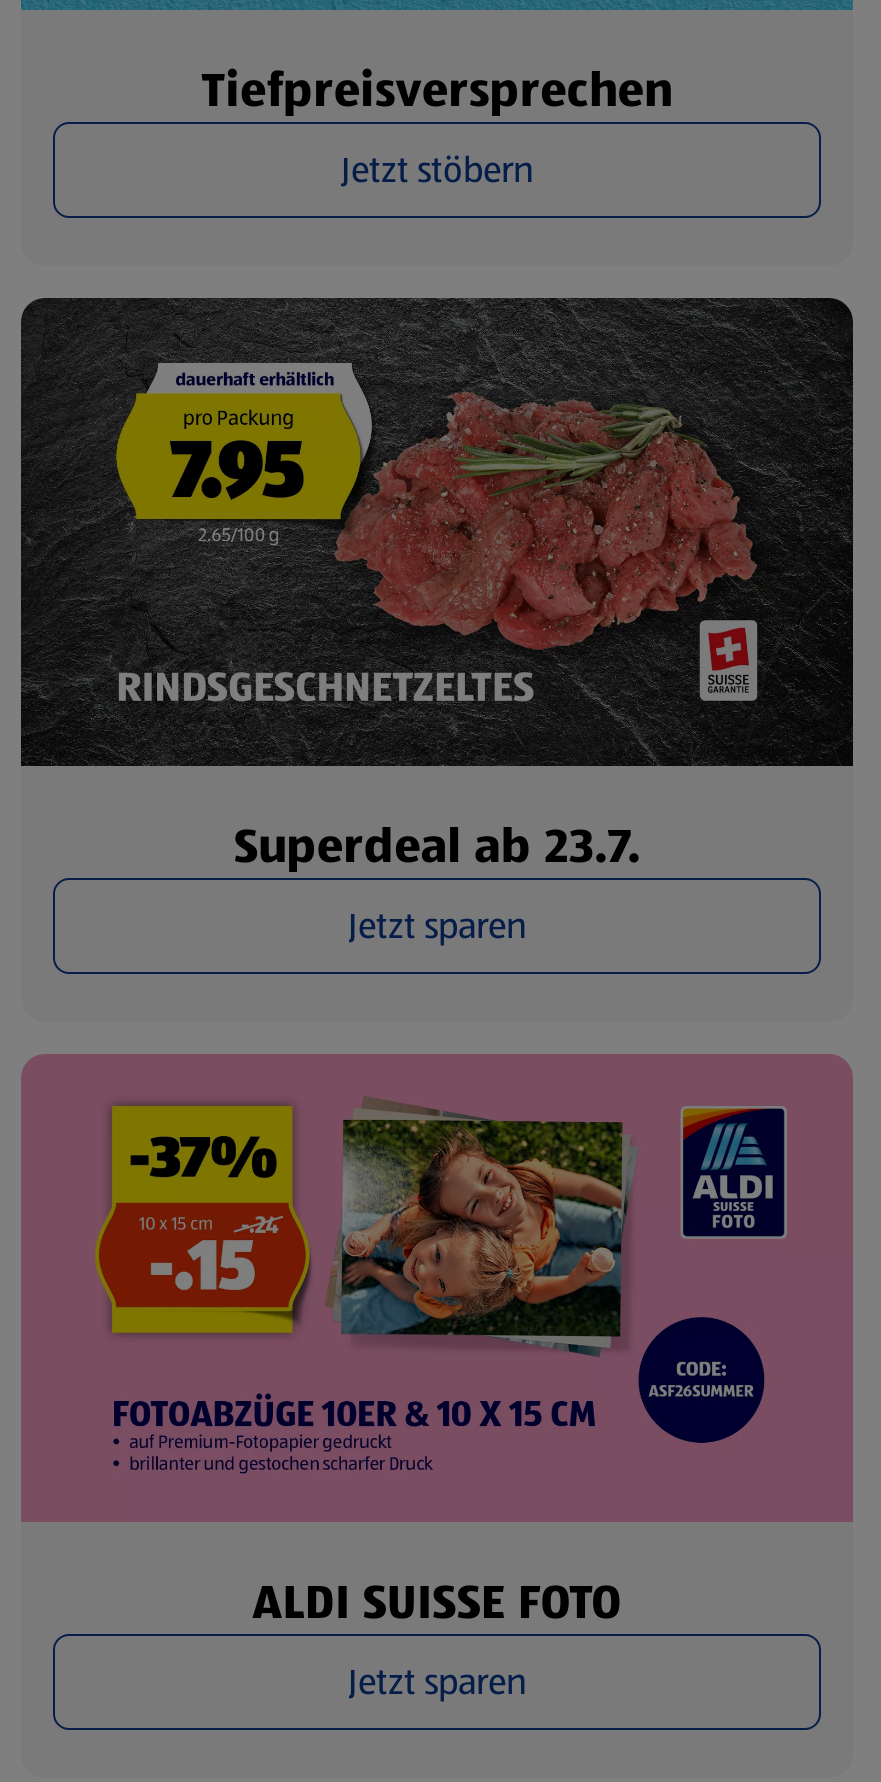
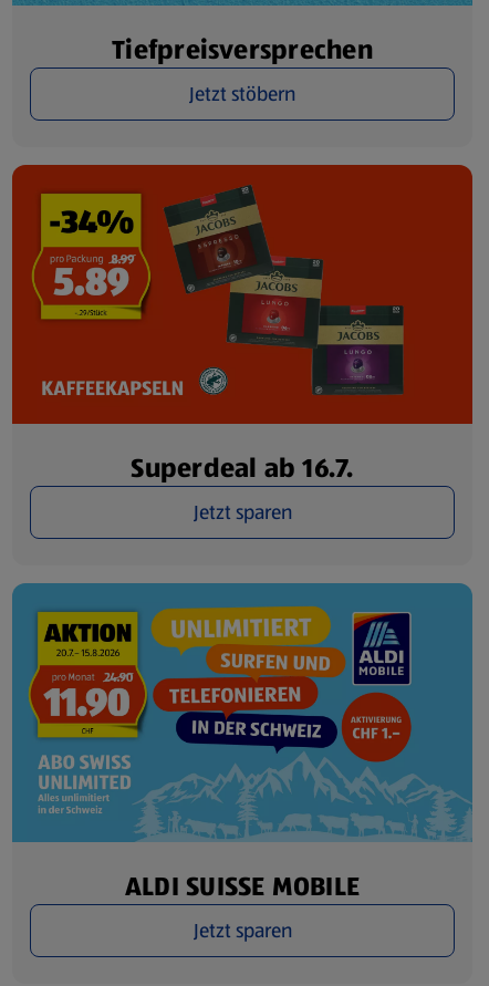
- [image]
- Superdeal ab 23.7.
+ [image]
+ Superdeal ab 16.7.

- [image]
- ALDI SUISSE FOTO
+ [image]
+ ALDI SUISSE MOBILE
